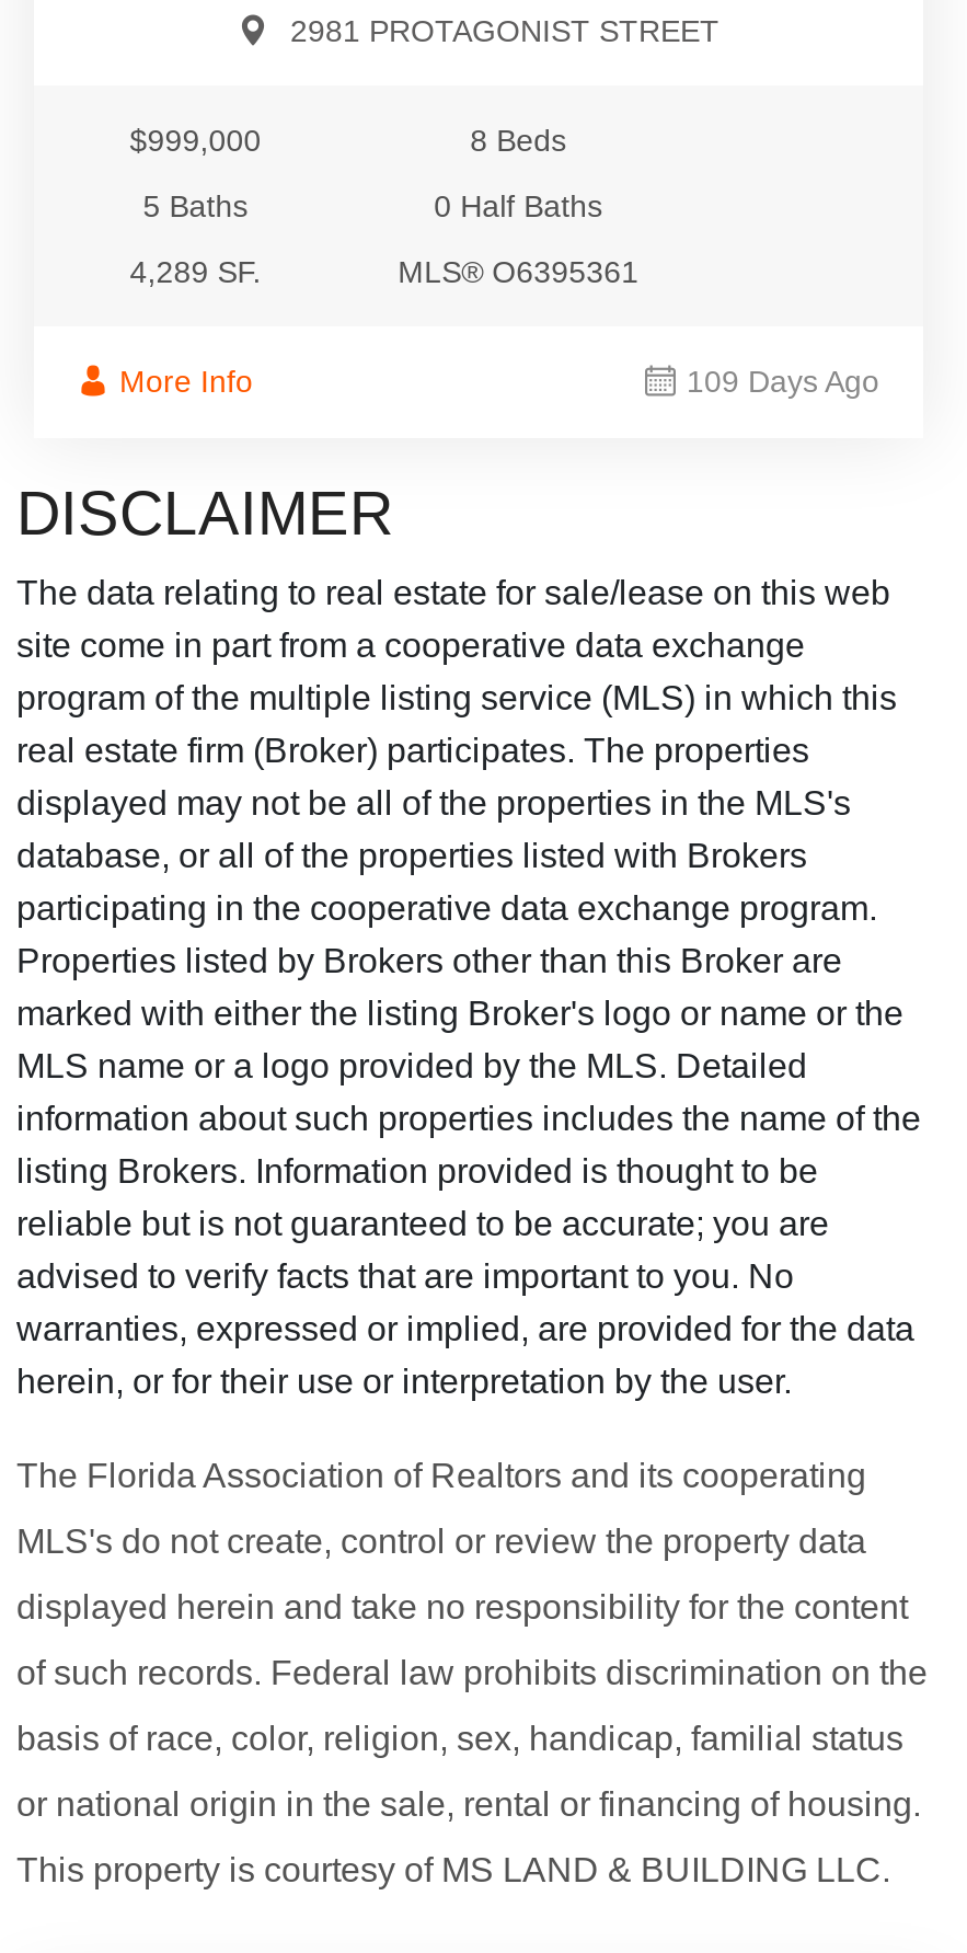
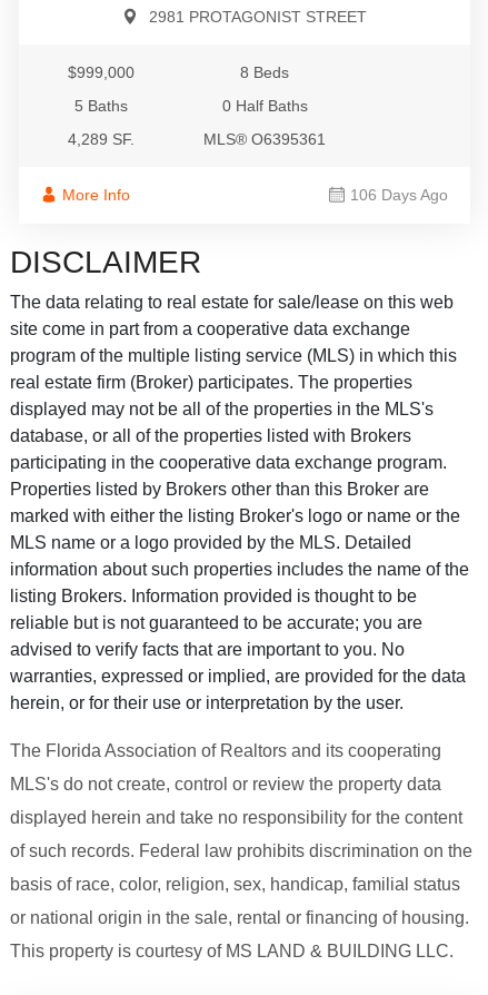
- 109 Days Ago
+ 106 Days Ago
